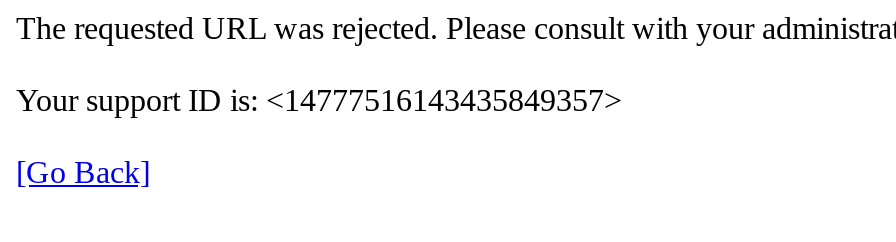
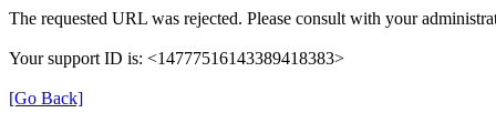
- Your support ID is: <14777516143435849357>
+ Your support ID is: <14777516143389418383>
